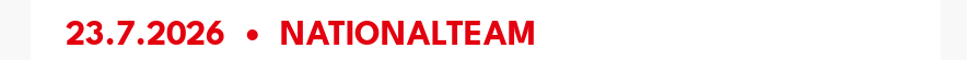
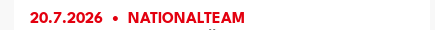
- 23.7.2026 NATIONALTEAM
+ 20.7.2026 NATIONALTEAM
